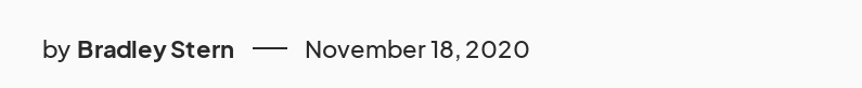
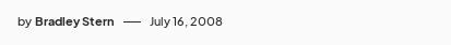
- November 18, 2020
+ July 16, 2008
